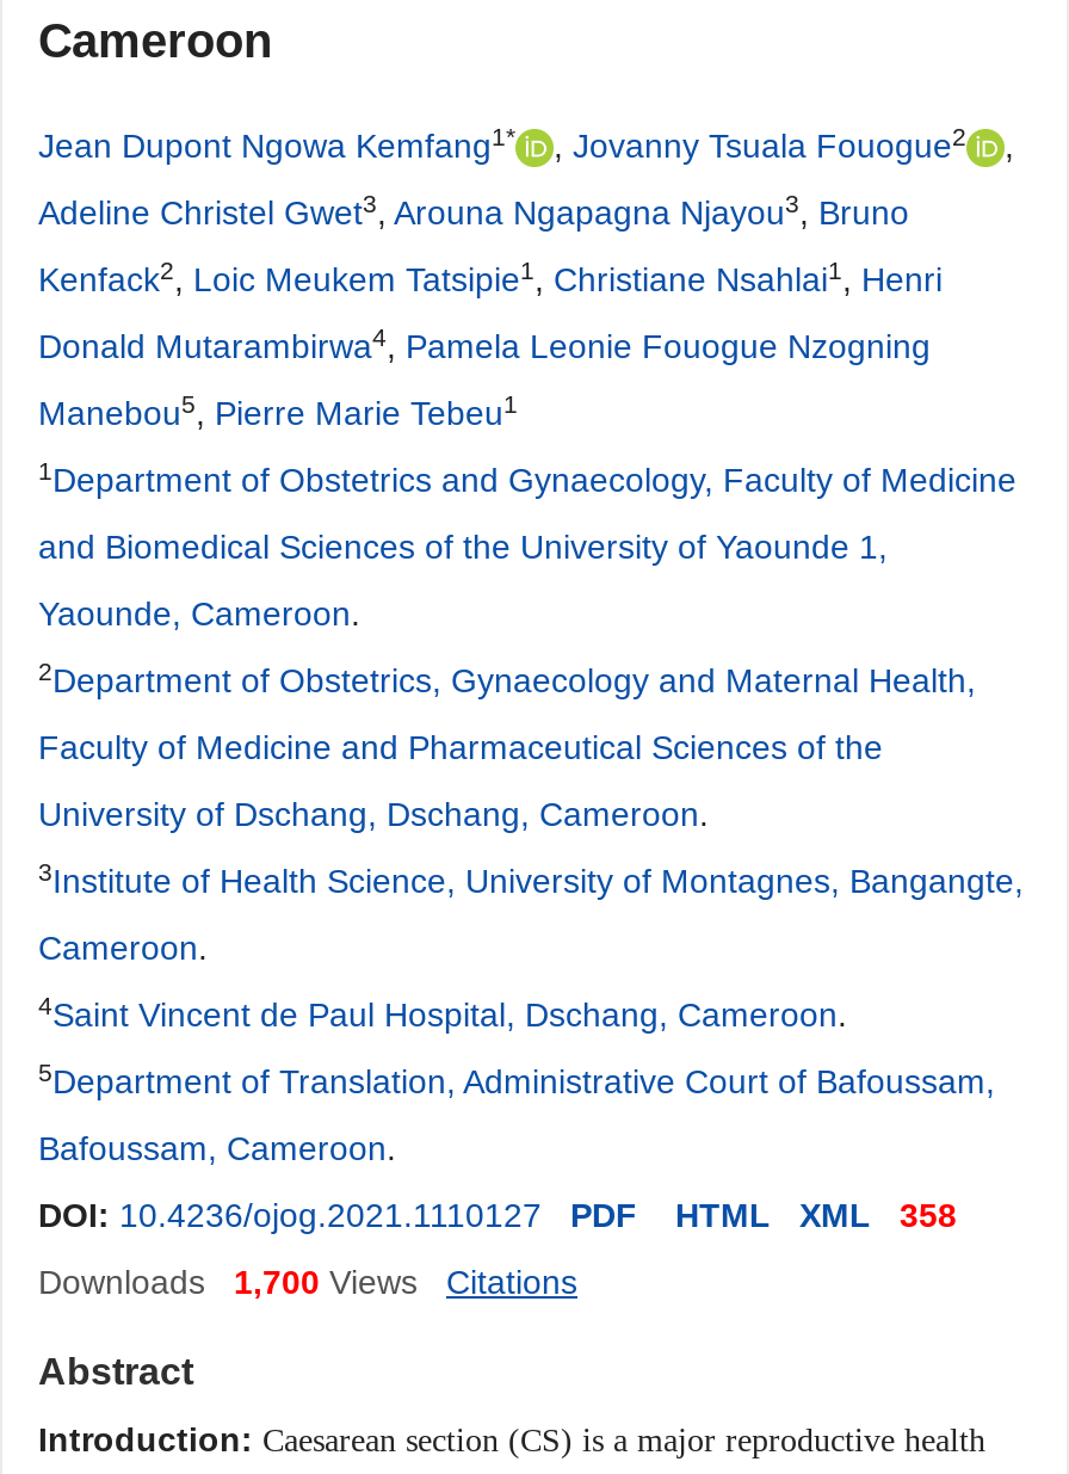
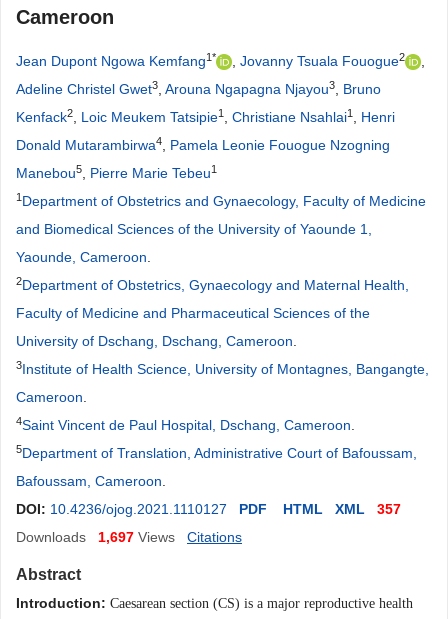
- DOI: 10.4236/ojog.2021.1110127 PDF HTML XML 358
+ DOI: 10.4236/ojog.2021.1110127 PDF HTML XML 357

- Downloads 1,700 Views
+ Downloads 1,697 Views
